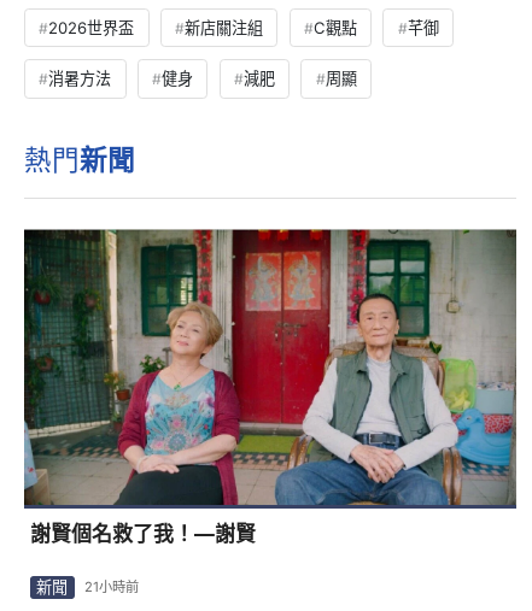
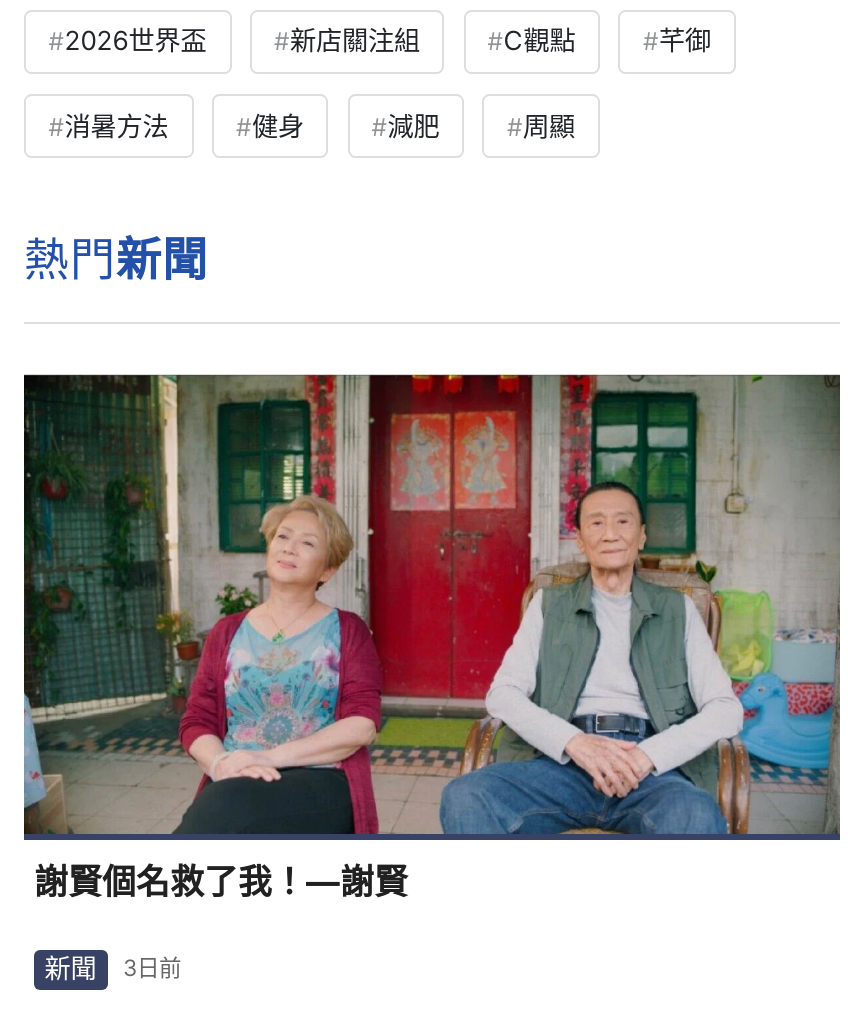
- 新聞 21小時前
+ 新聞 3日前
